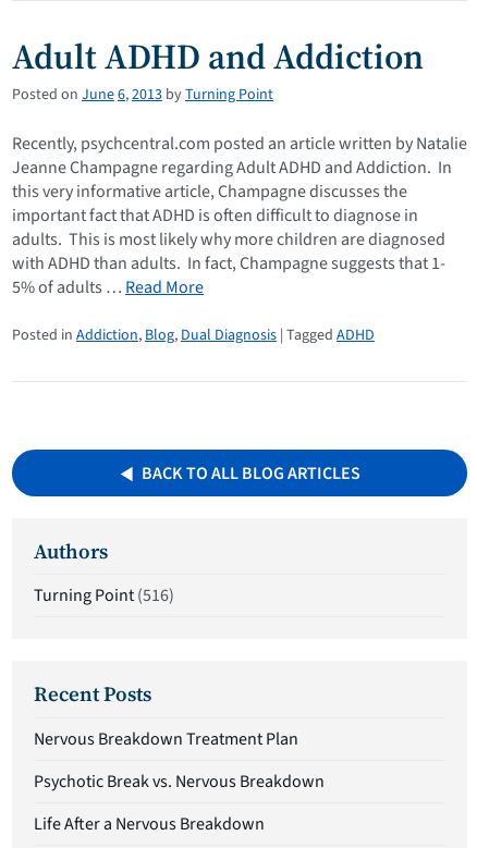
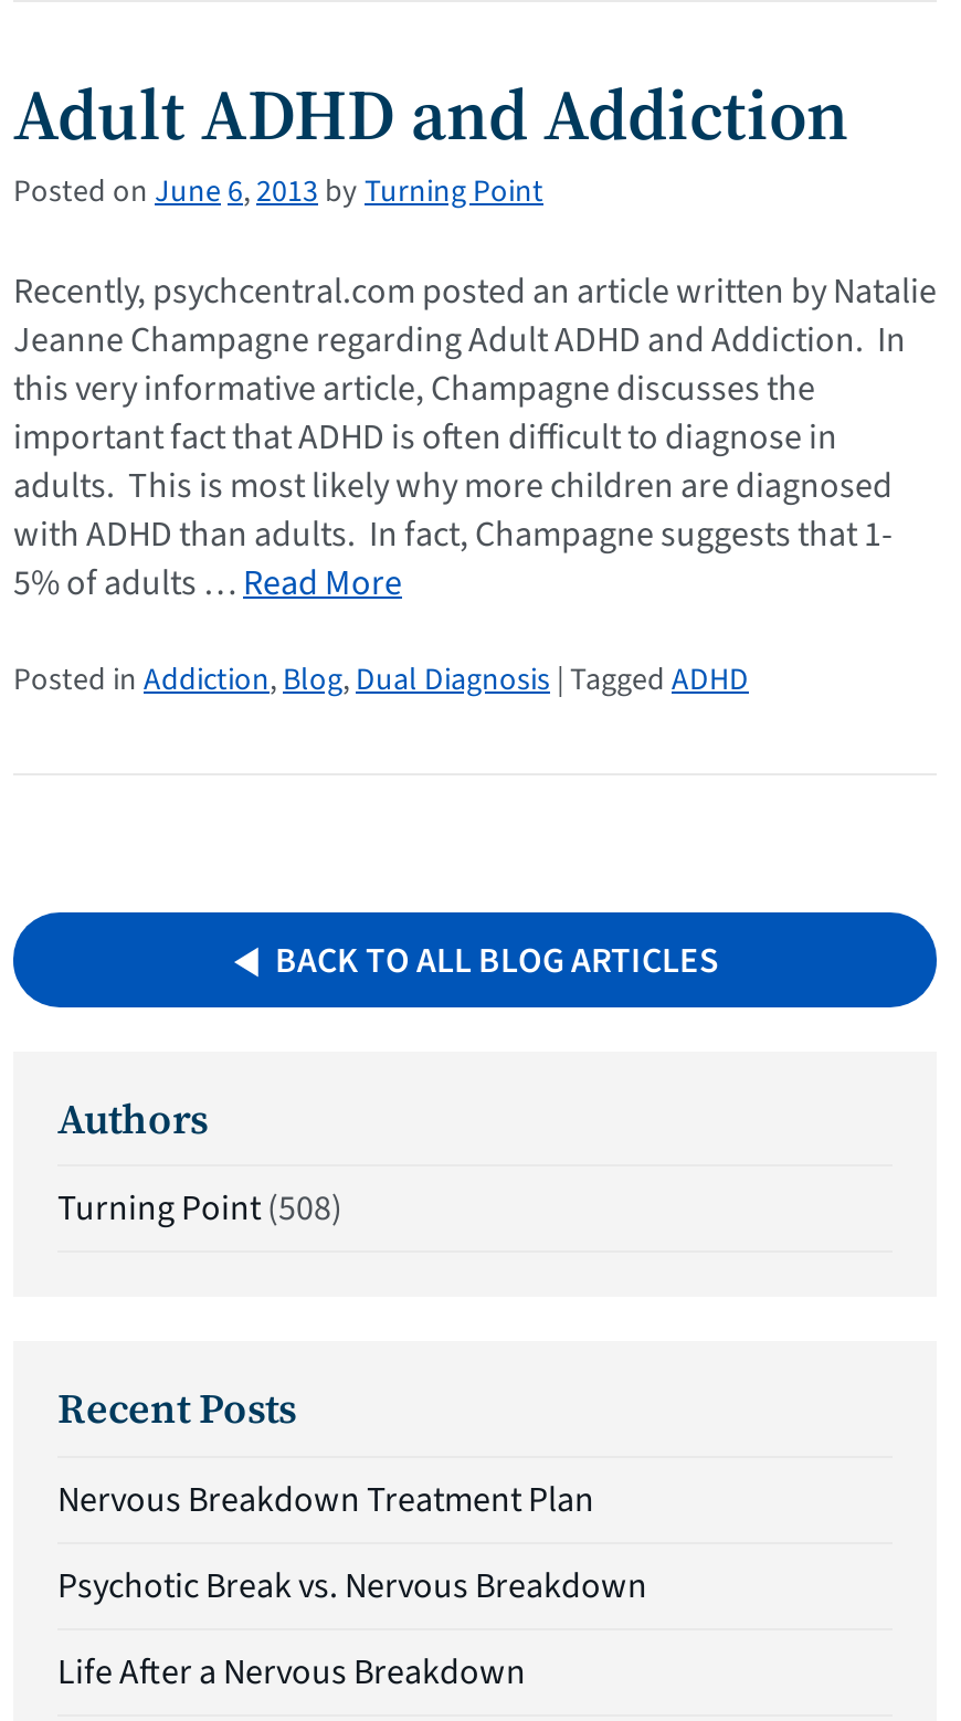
- Turning Point (516)
+ Turning Point (508)
